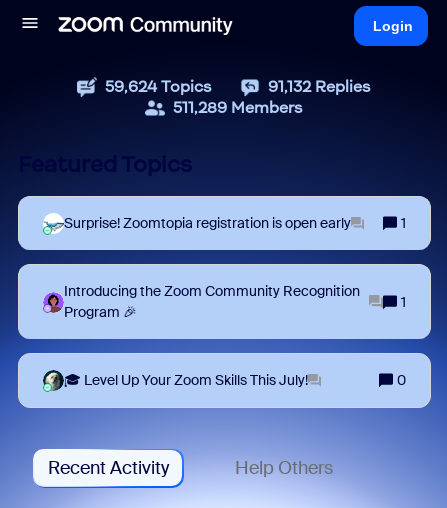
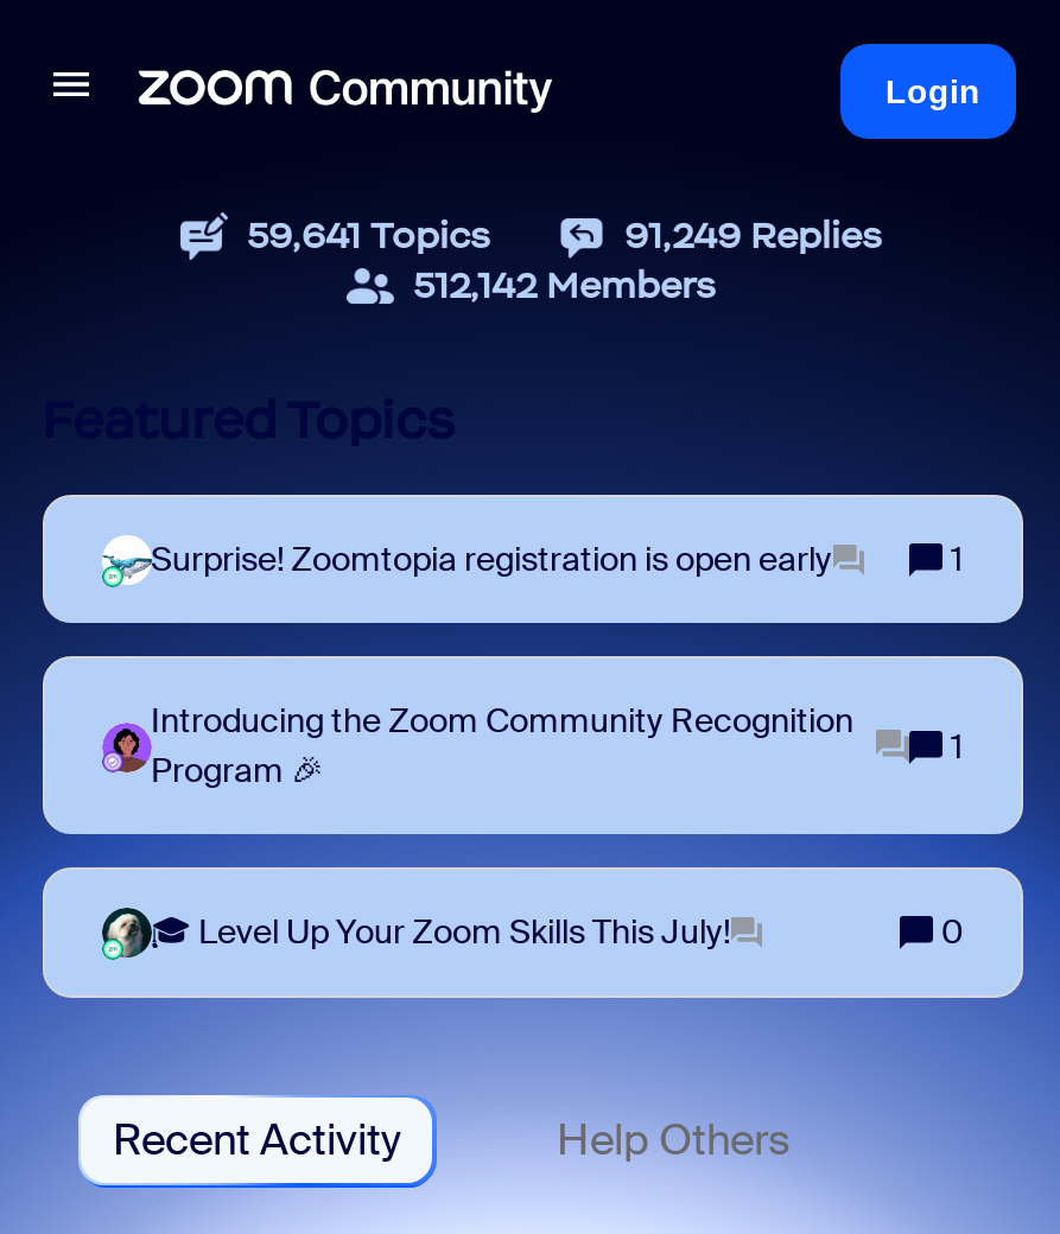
- 59,624 Topics
+ 59,641 Topics

- 91,132 Replies
+ 91,249 Replies

- 511,289 Members
+ 512,142 Members
